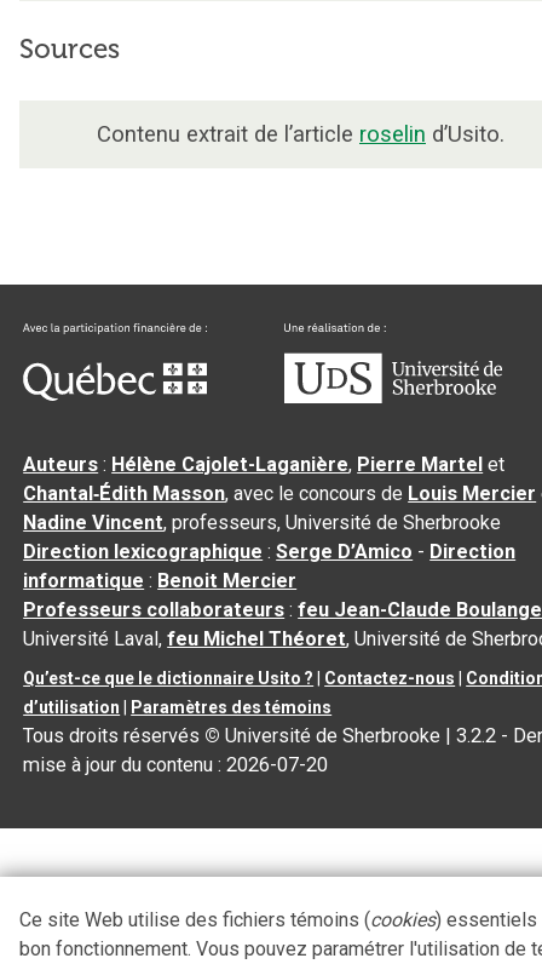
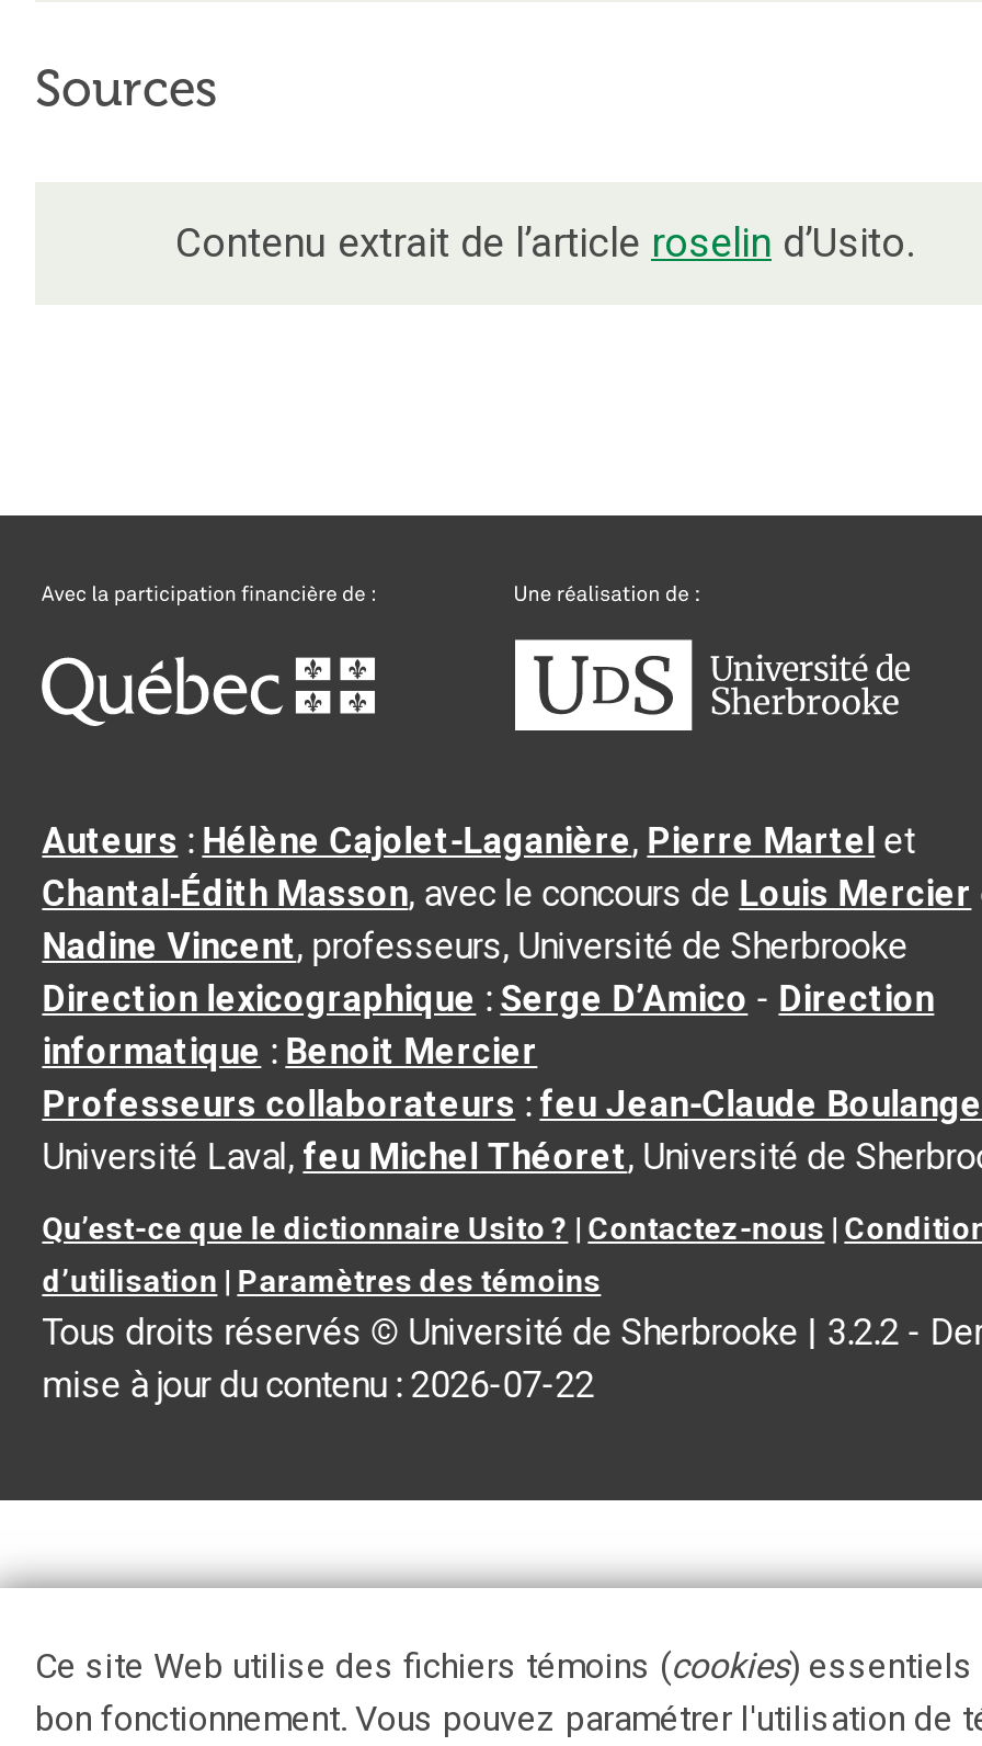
- mise à jour du contenu : 2026-07-20
+ mise à jour du contenu : 2026-07-22
